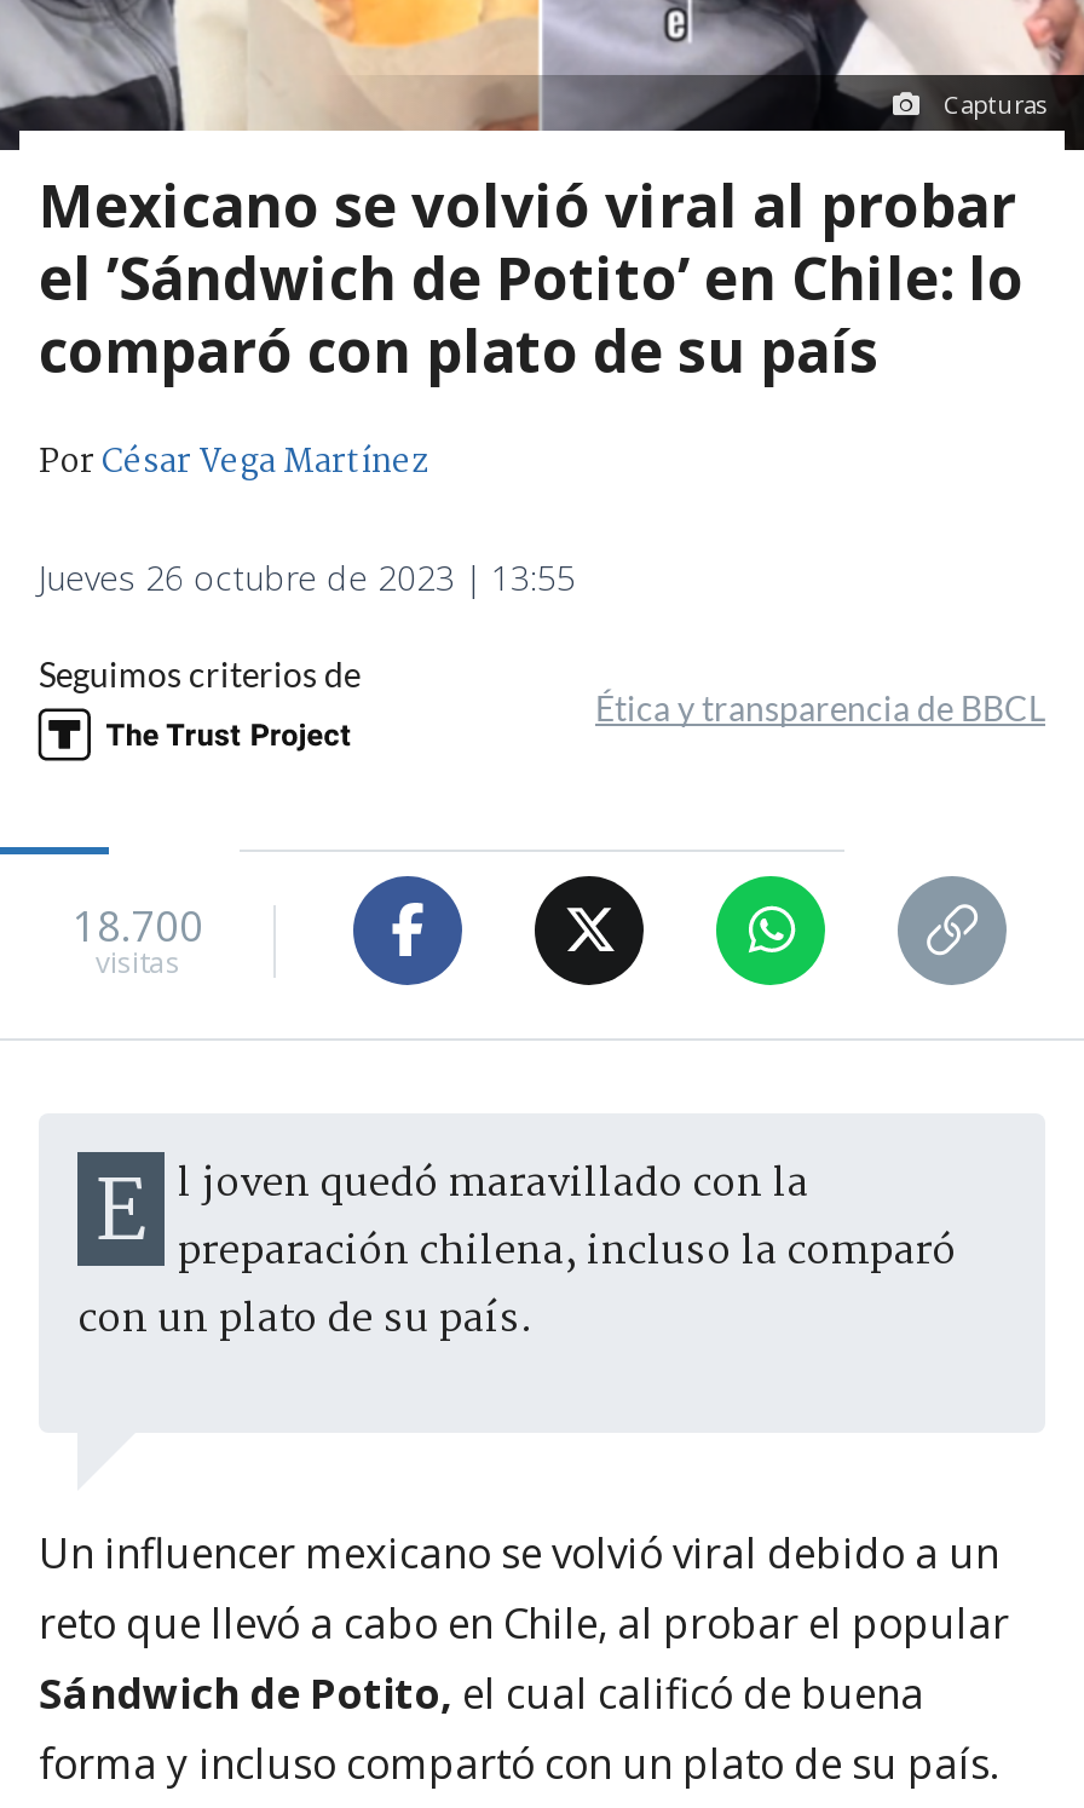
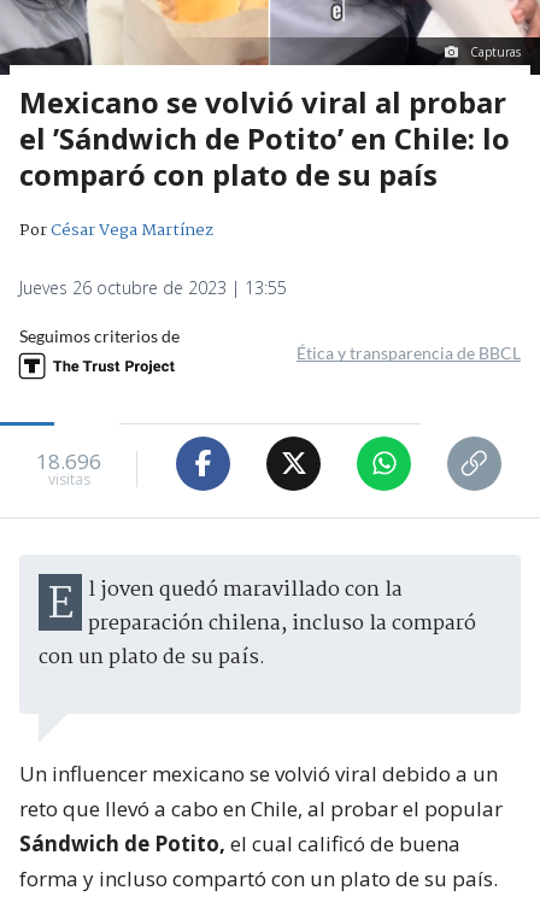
- 18.700
+ 18.696
